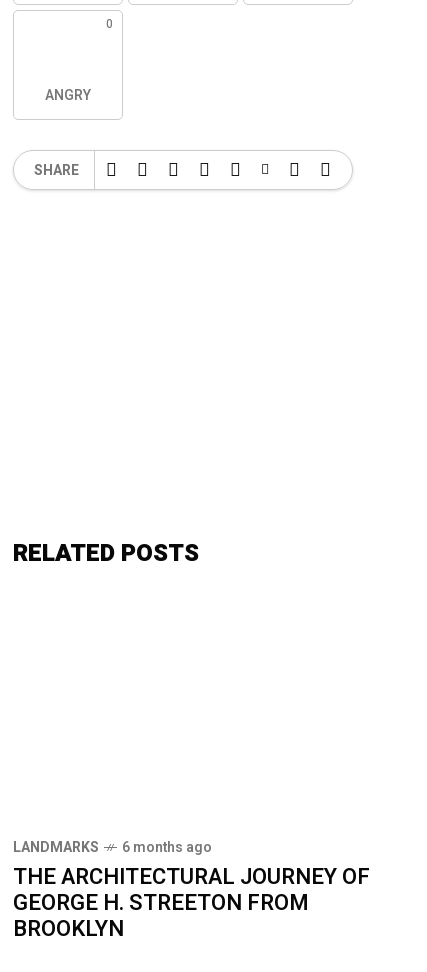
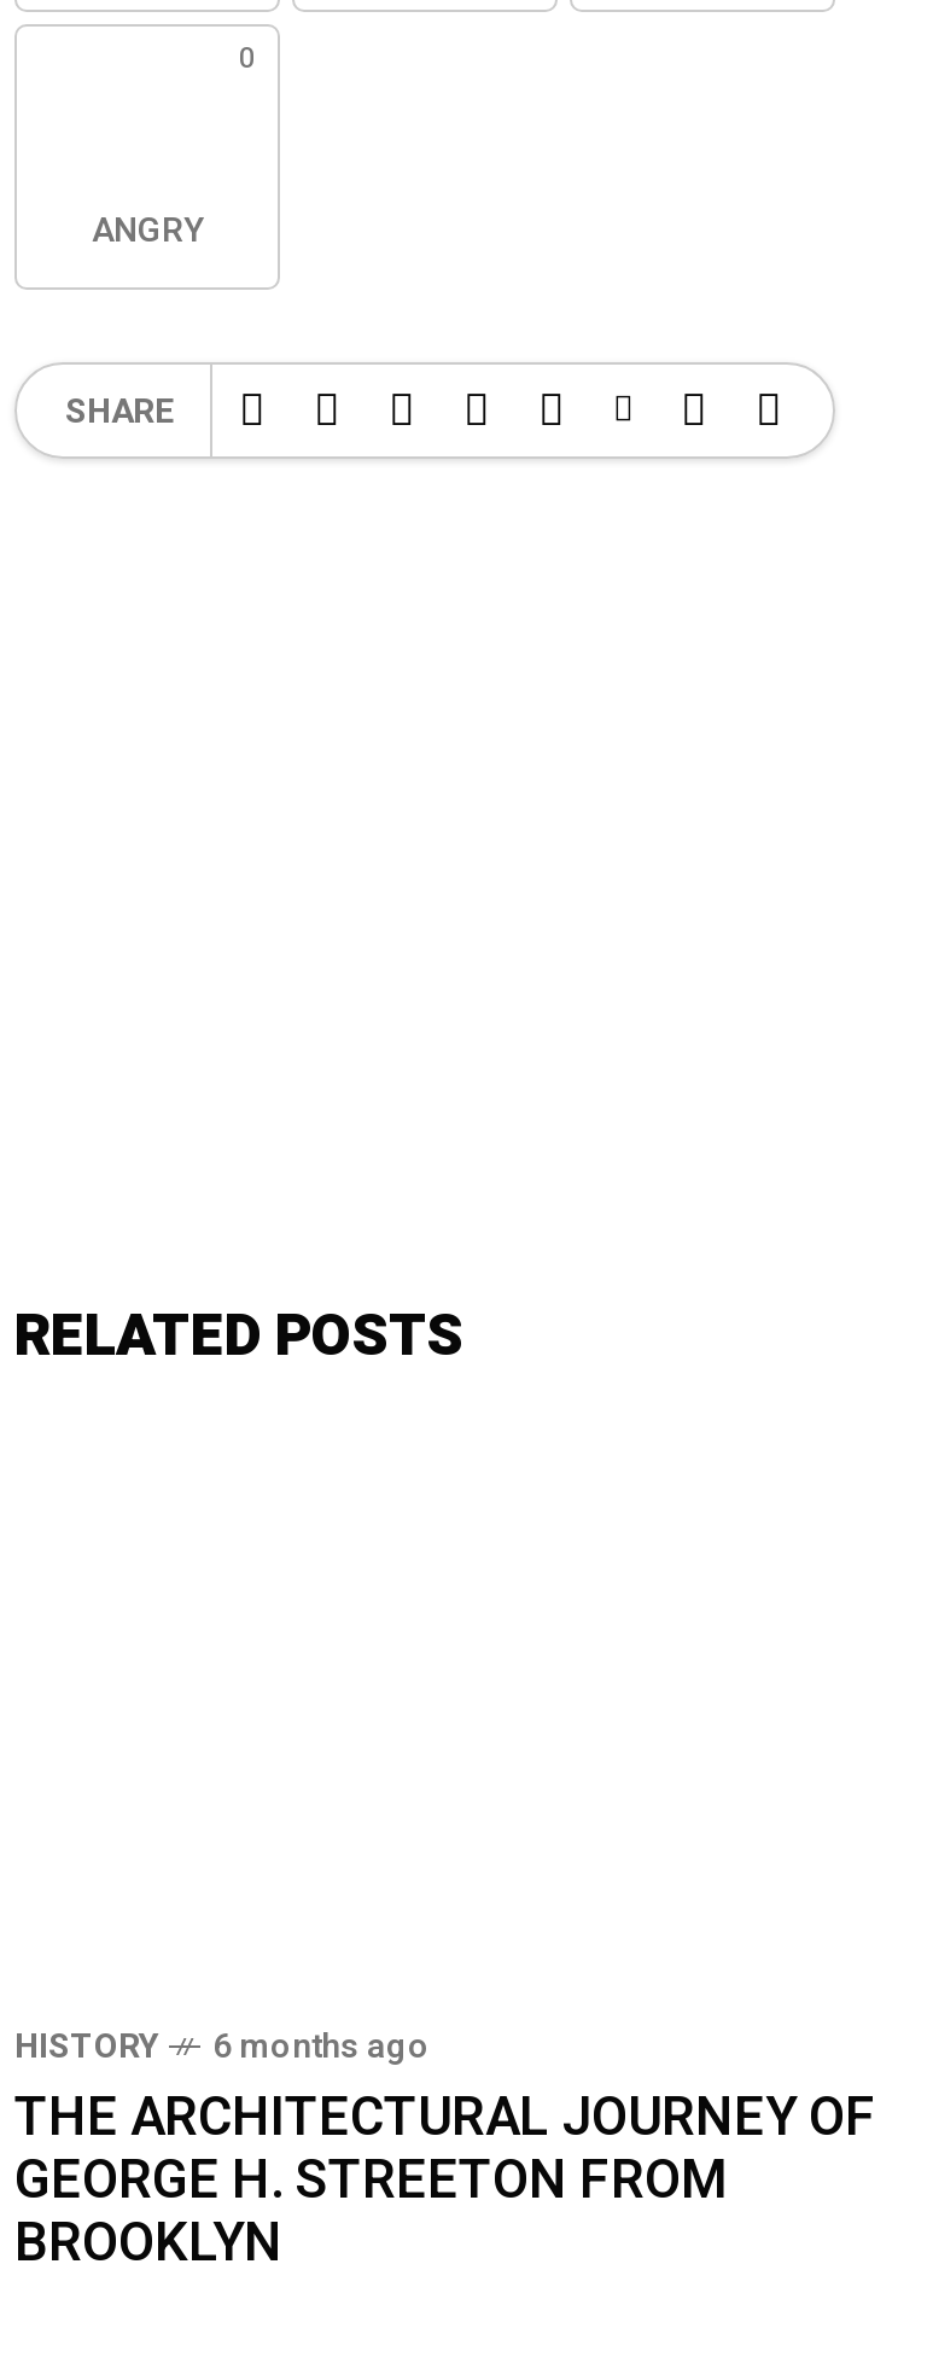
- LANDMARKS
+ HISTORY
